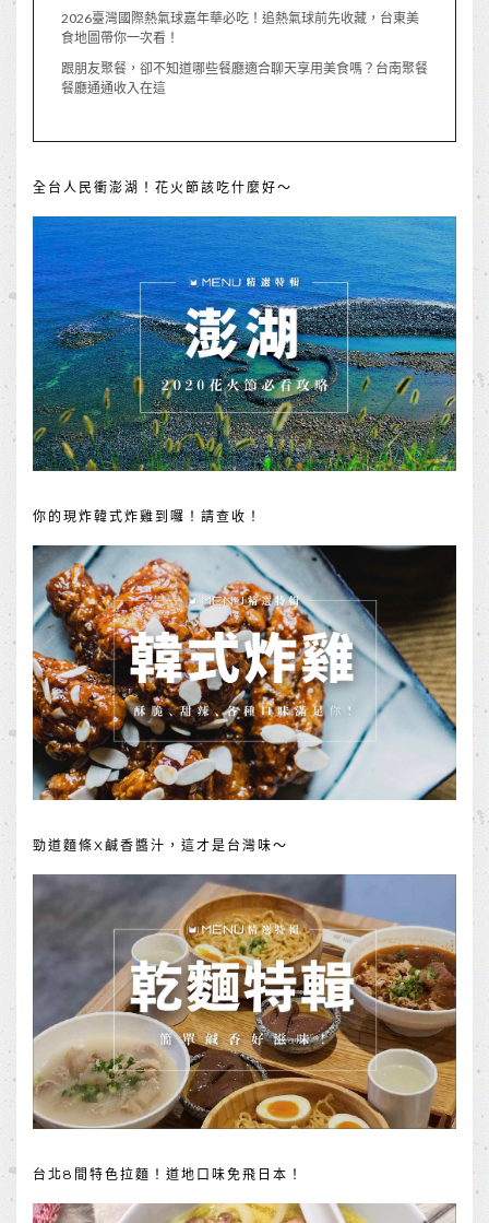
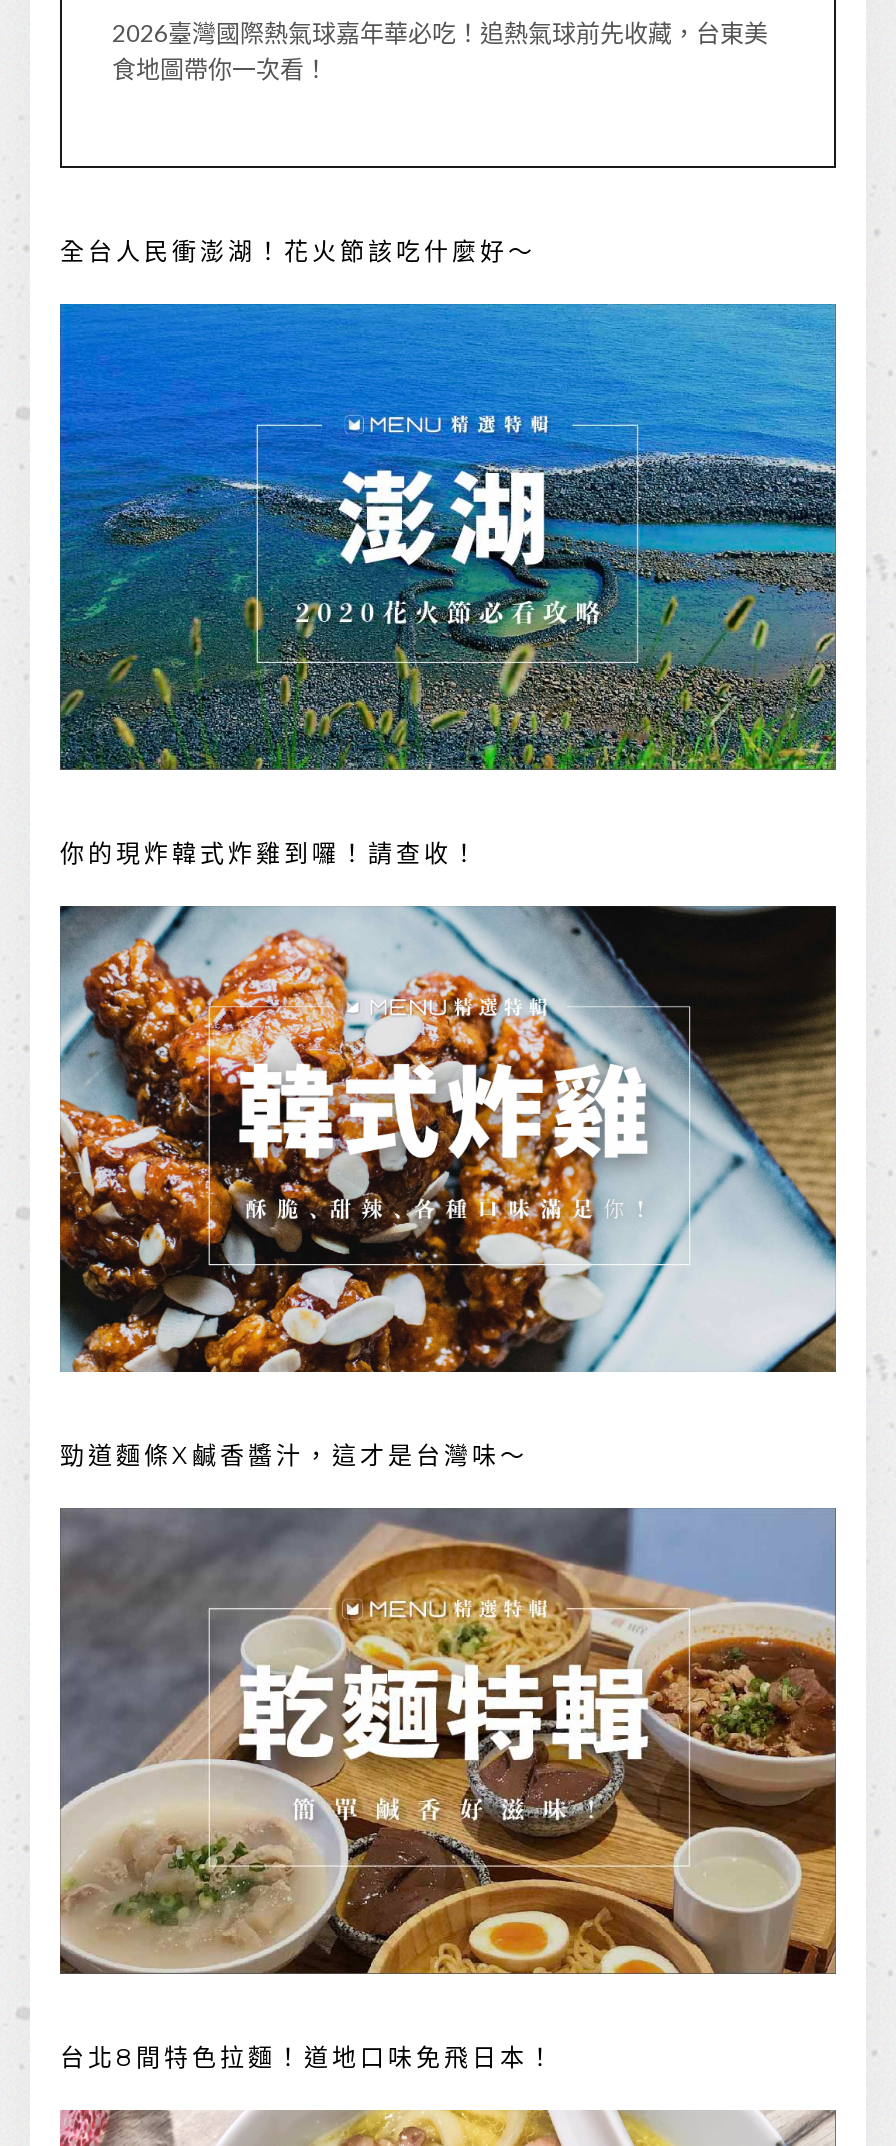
- 跟朋友聚餐，卻不知道哪些餐廳適合聊天享用美食嗎？台南聚餐
- 餐廳通通收入在這
